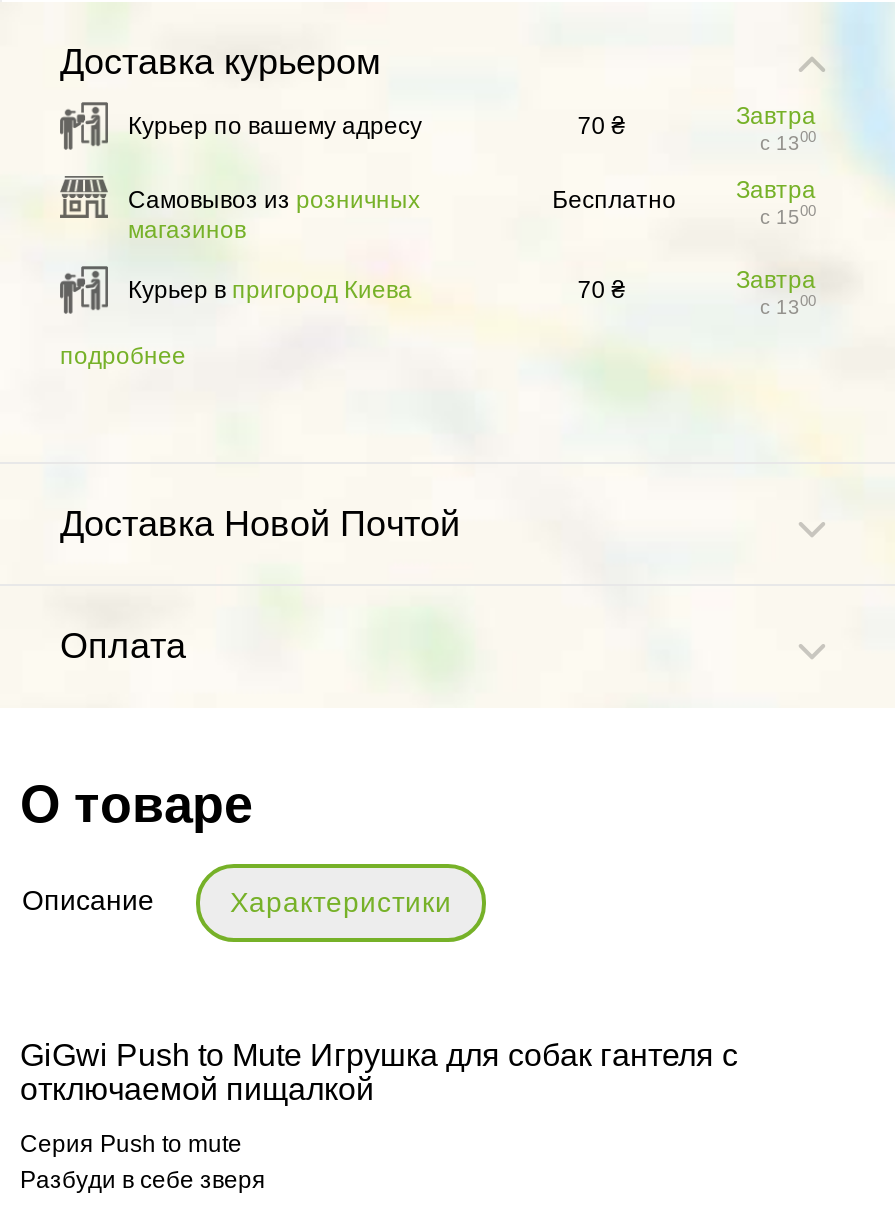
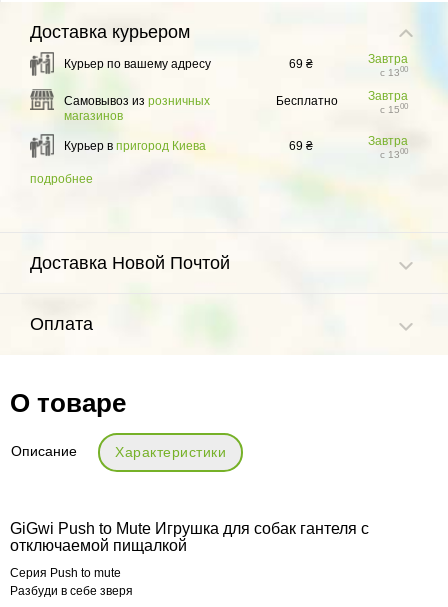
- 70 ₴
+ 69 ₴

- 70 ₴
+ 69 ₴
